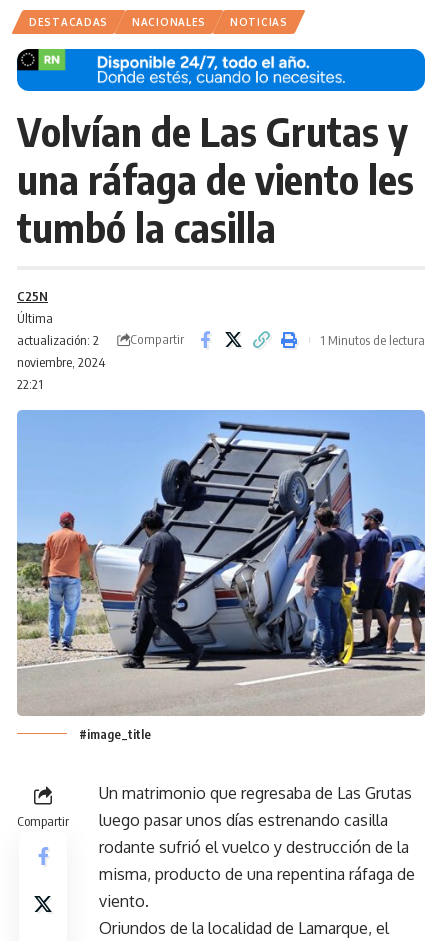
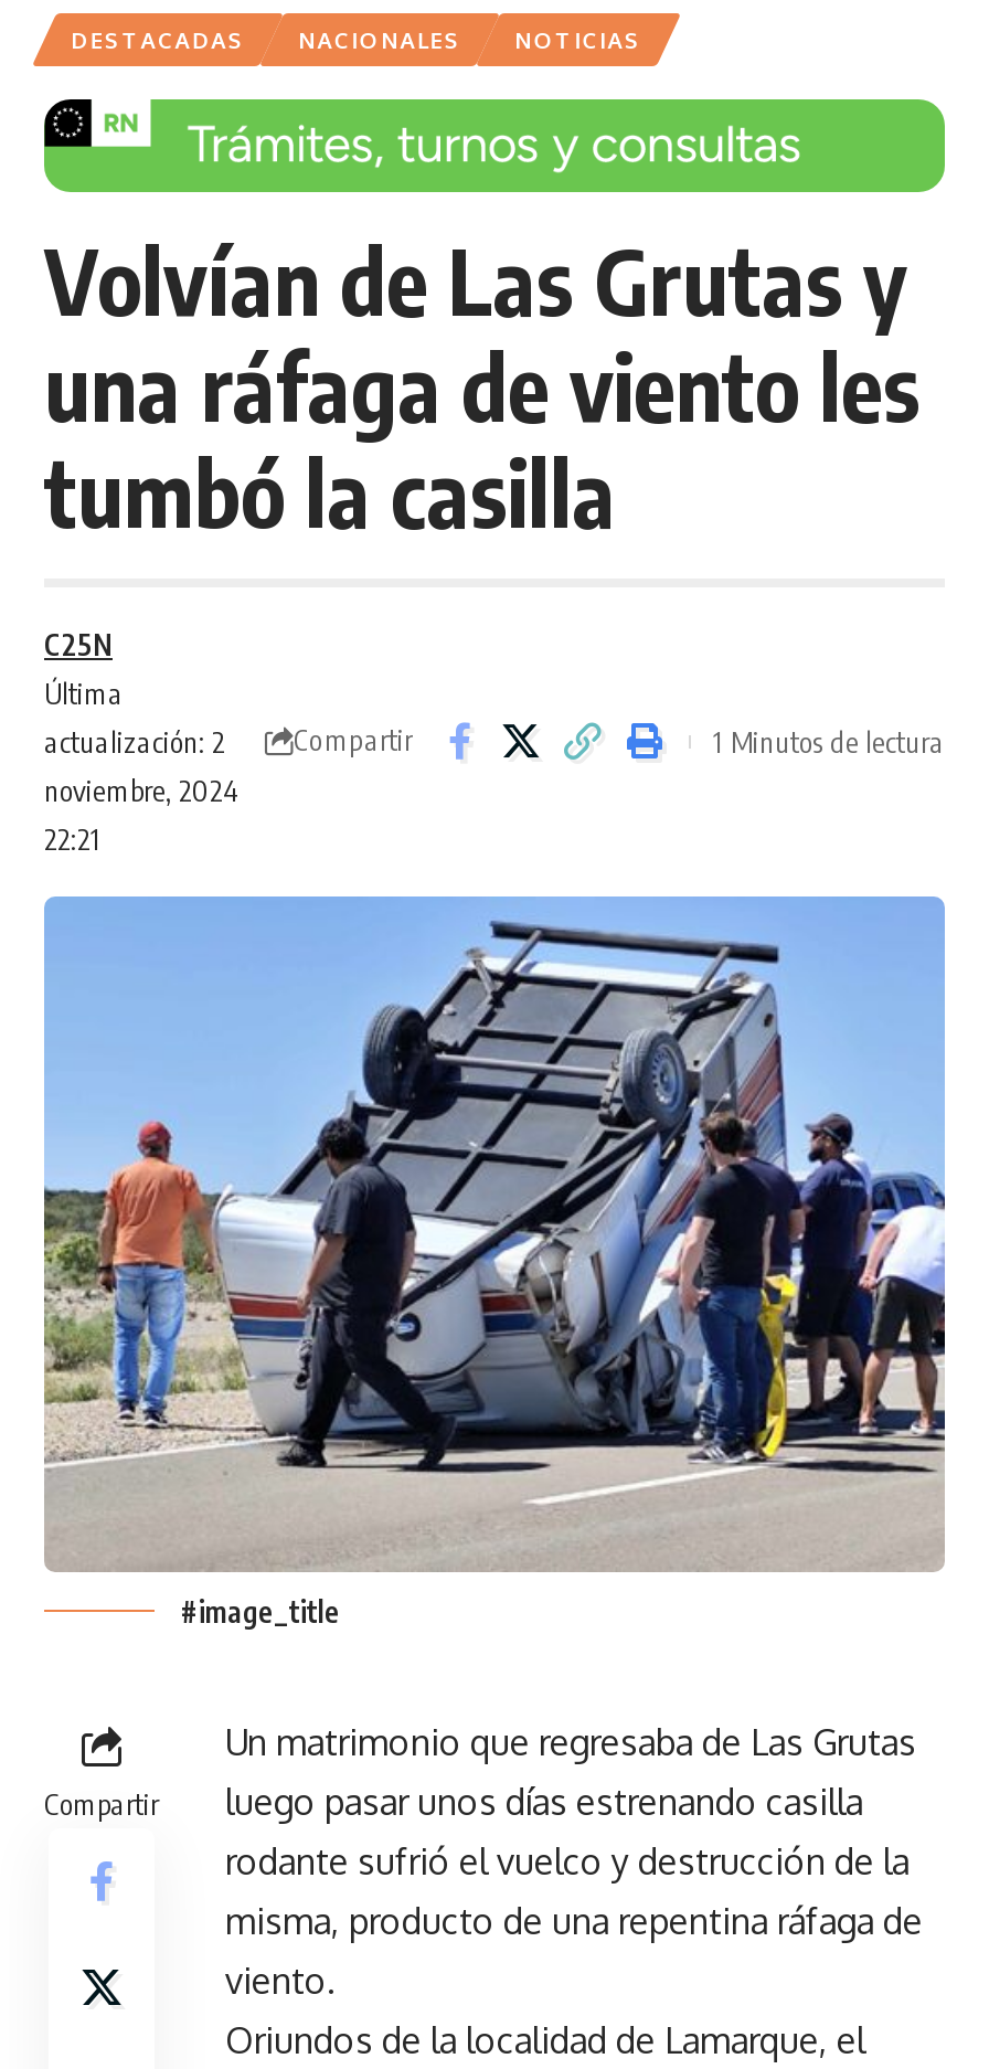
- [image]
+ [image]
